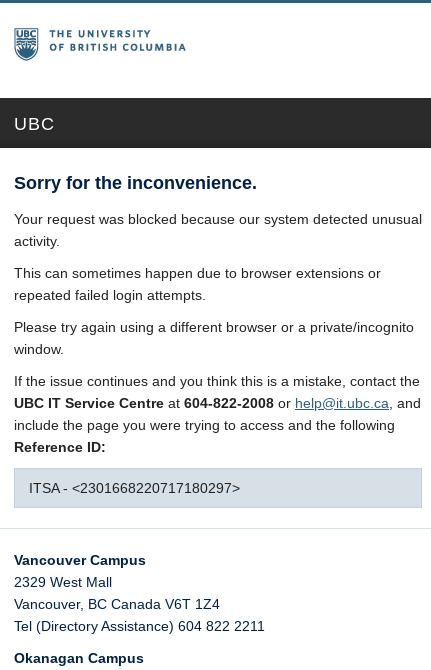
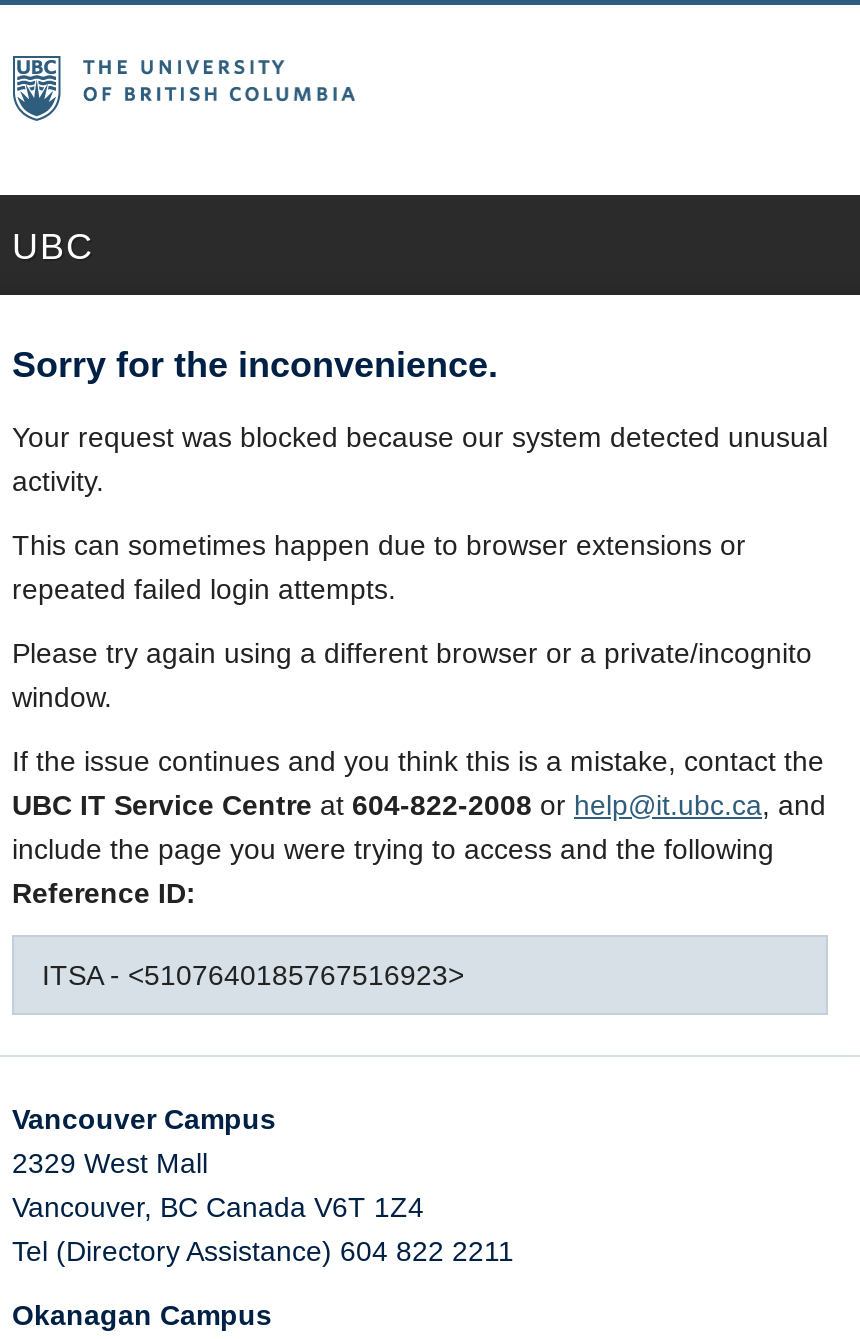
- ITSA - <2301668220717180297>
+ ITSA - <5107640185767516923>
